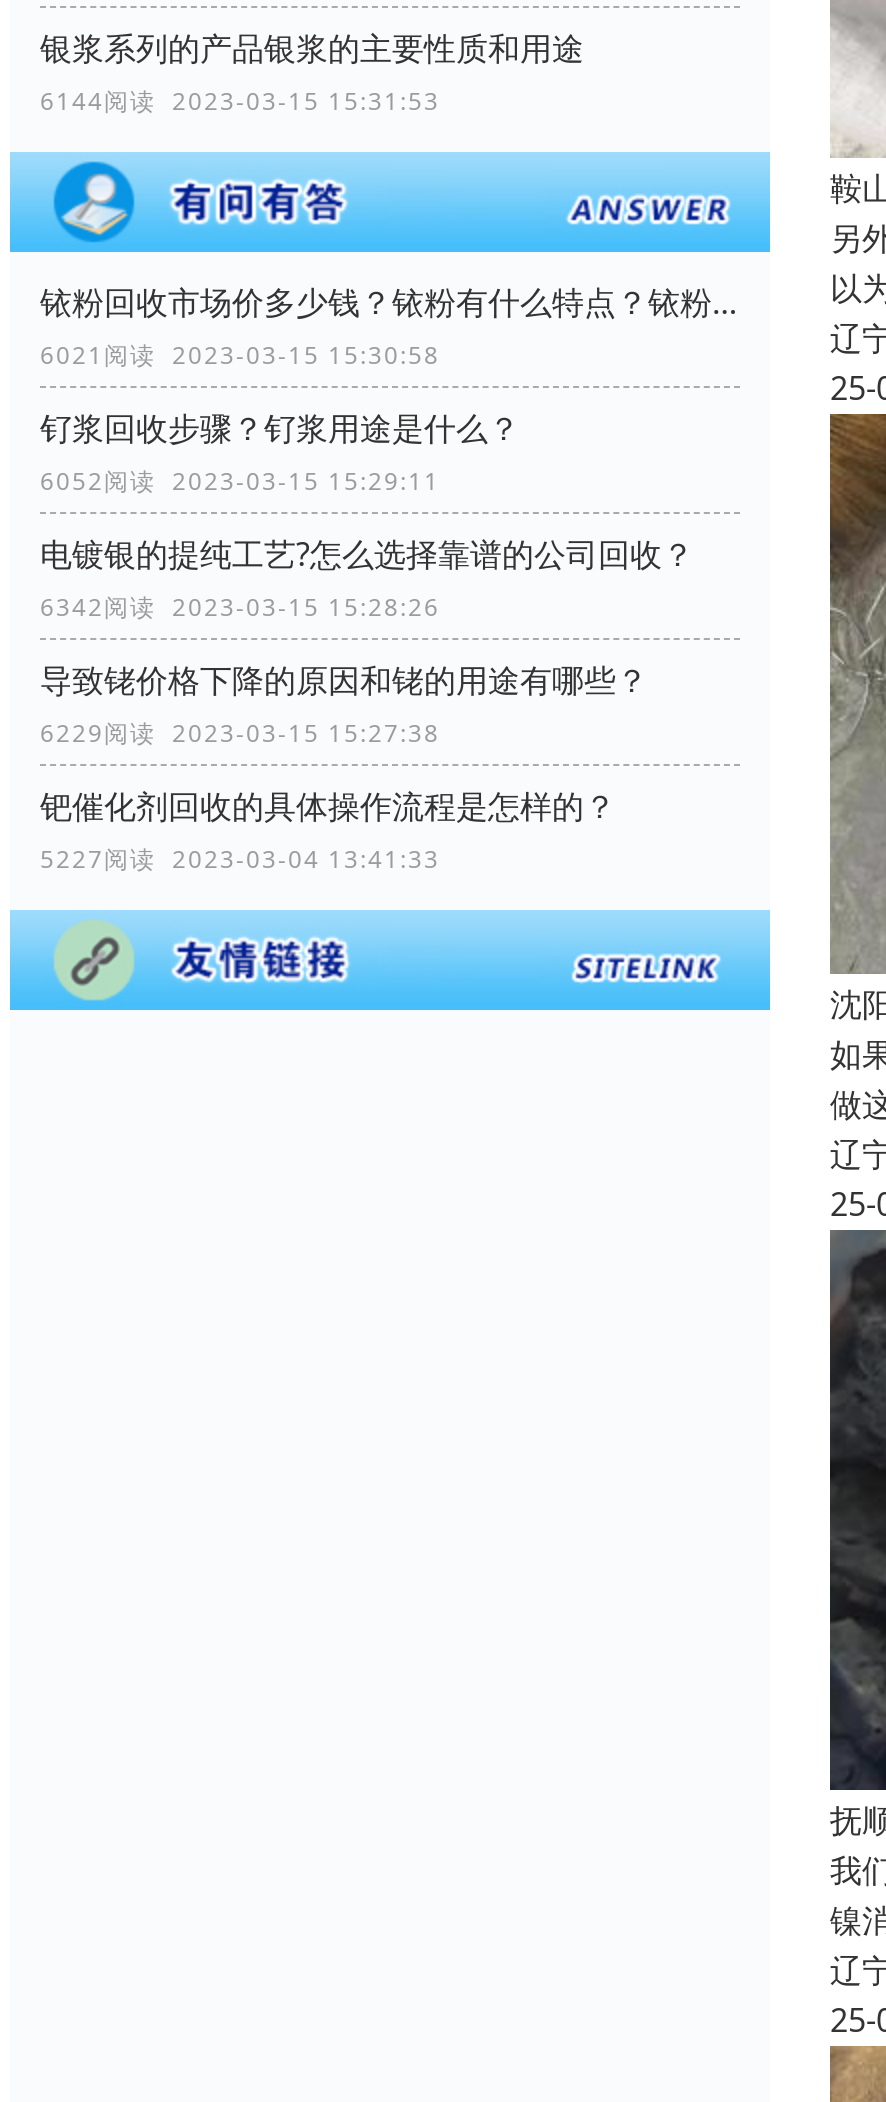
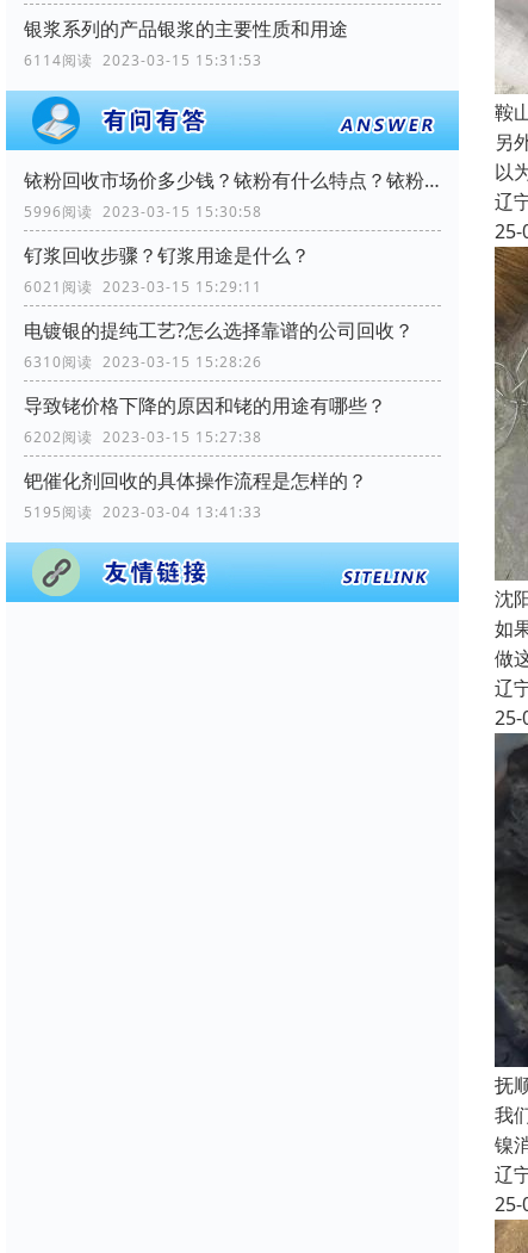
- 6144阅读 2023-03-15 15:31:53
+ 6114阅读 2023-03-15 15:31:53

- 6021阅读 2023-03-15 15:30:58
+ 5996阅读 2023-03-15 15:30:58

- 6052阅读 2023-03-15 15:29:11
+ 6021阅读 2023-03-15 15:29:11

- 6342阅读 2023-03-15 15:28:26
+ 6310阅读 2023-03-15 15:28:26

- 6229阅读 2023-03-15 15:27:38
+ 6202阅读 2023-03-15 15:27:38

- 5227阅读 2023-03-04 13:41:33
+ 5195阅读 2023-03-04 13:41:33
